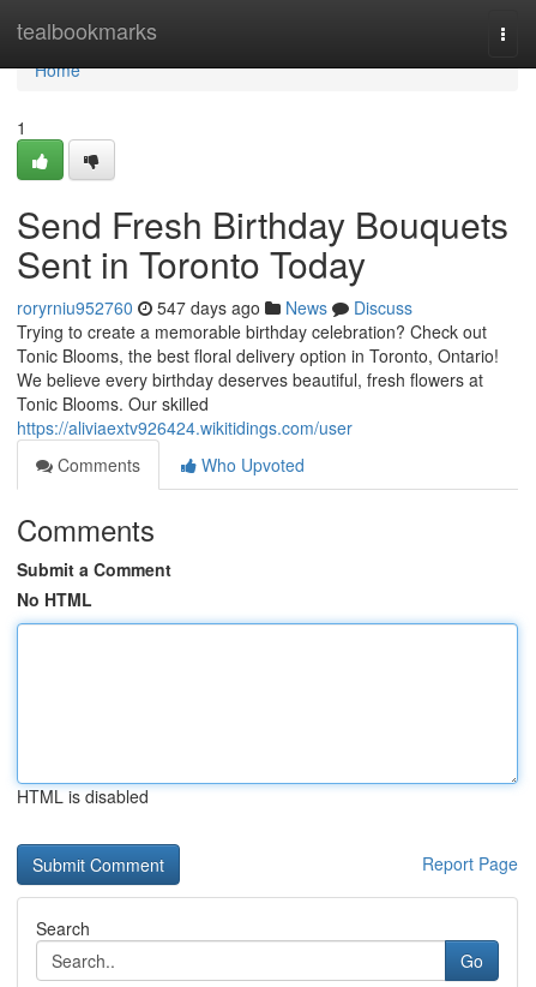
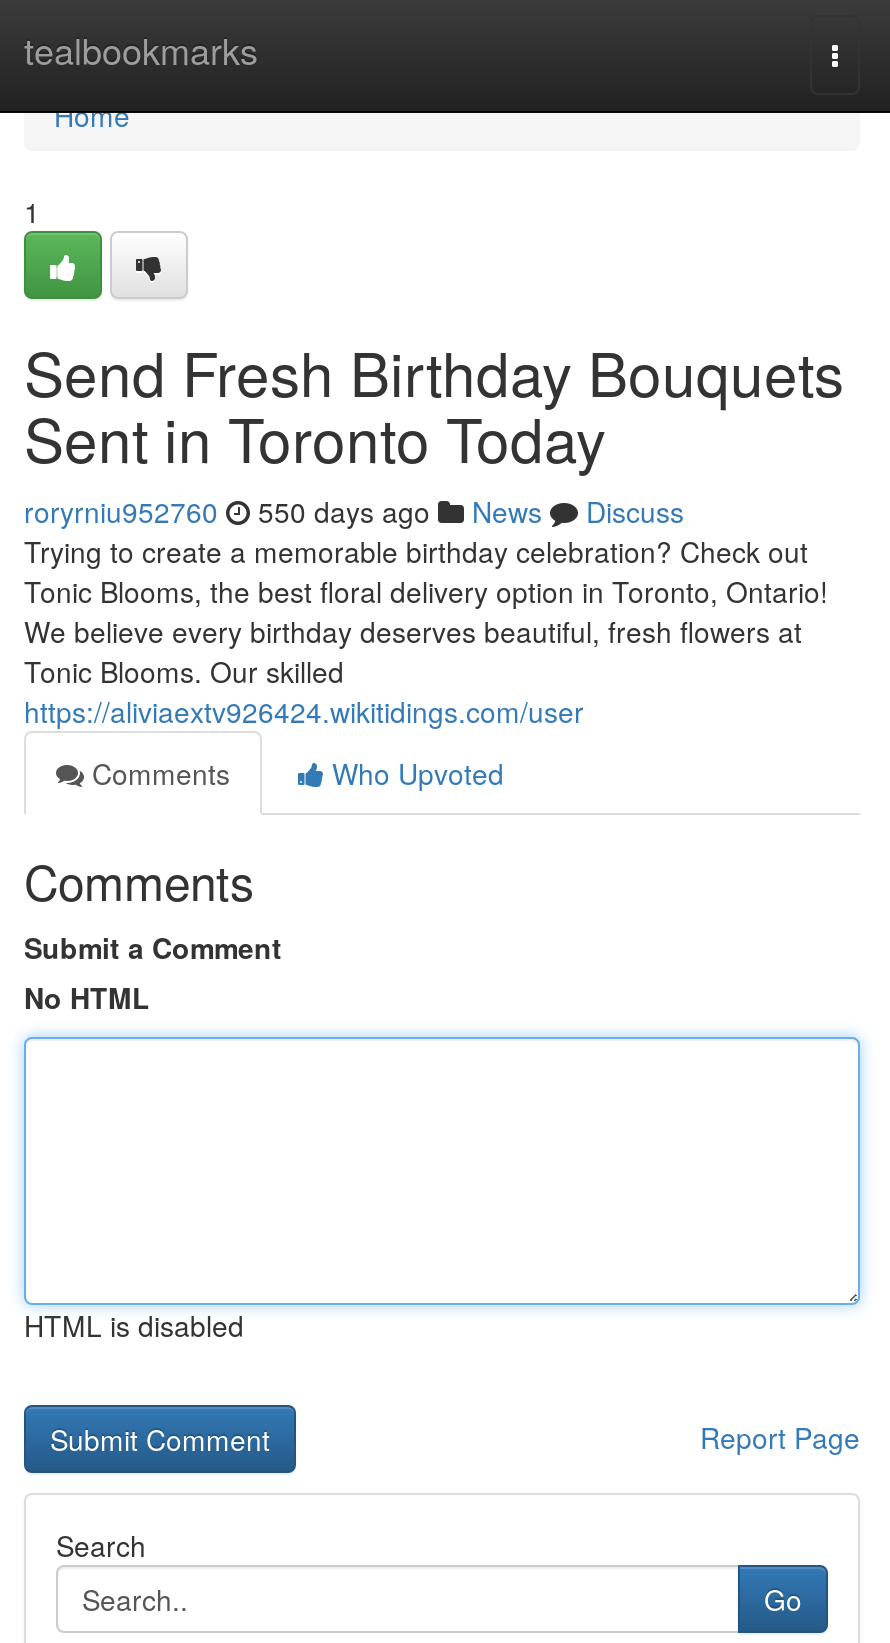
- roryrniu952760 547 days ago News Discuss
+ roryrniu952760 550 days ago News Discuss
